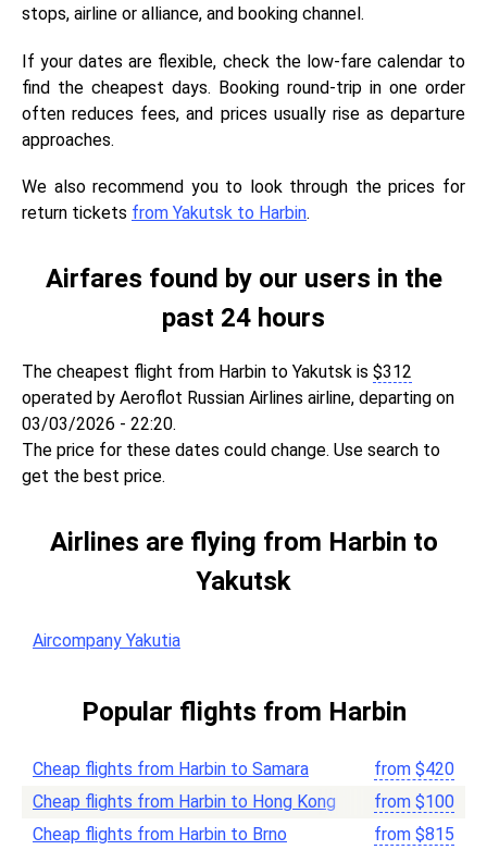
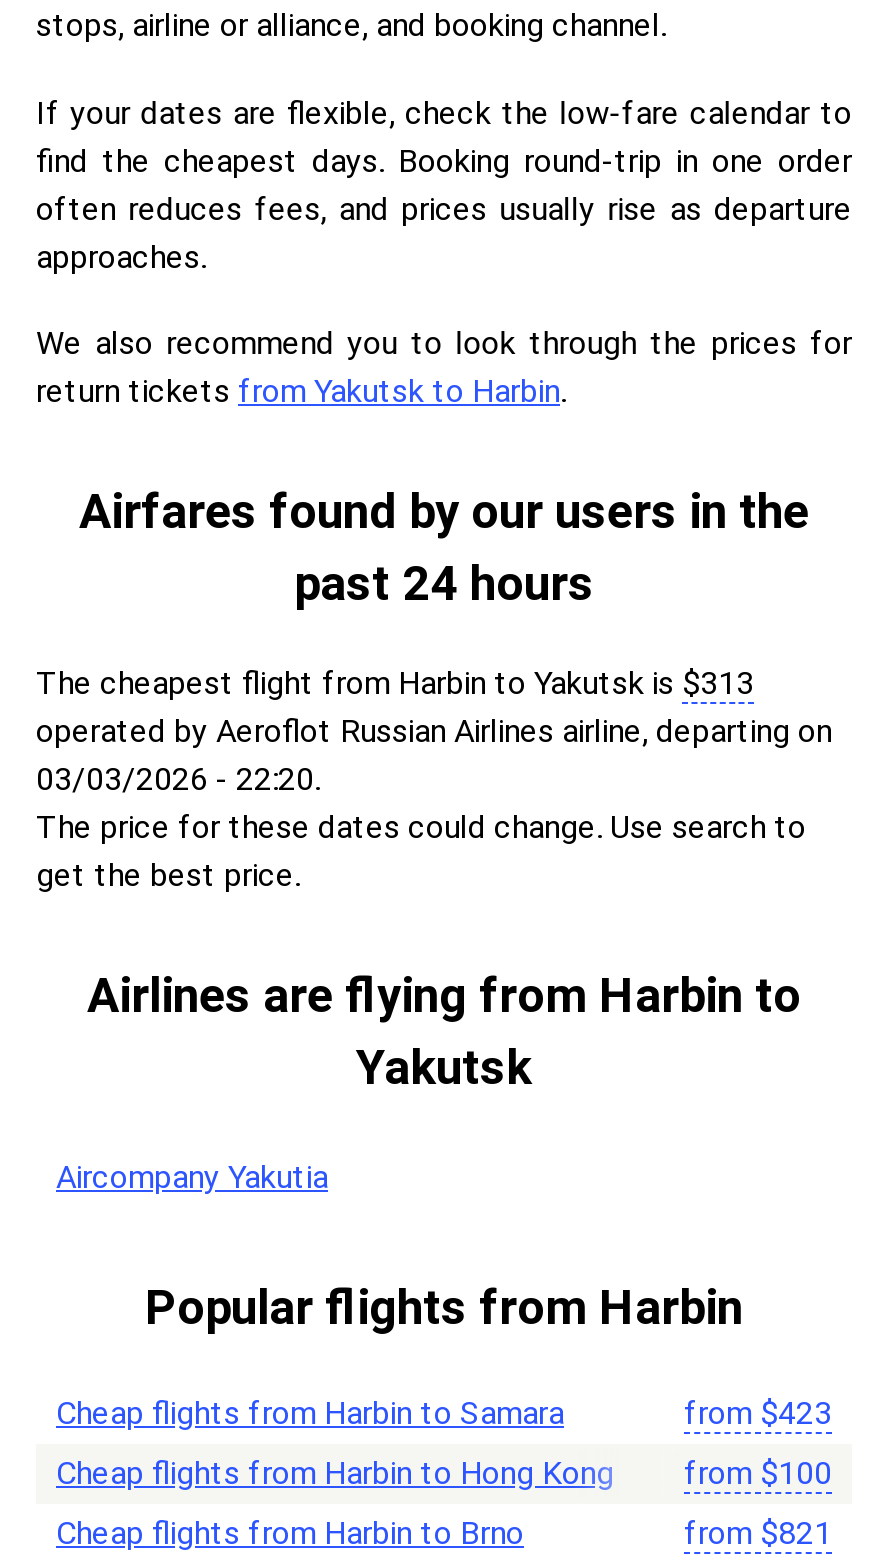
- The cheapest flight from Harbin to Yakutsk is $312
+ The cheapest flight from Harbin to Yakutsk is $313

- from $420
+ from $423

- from $815
+ from $821
